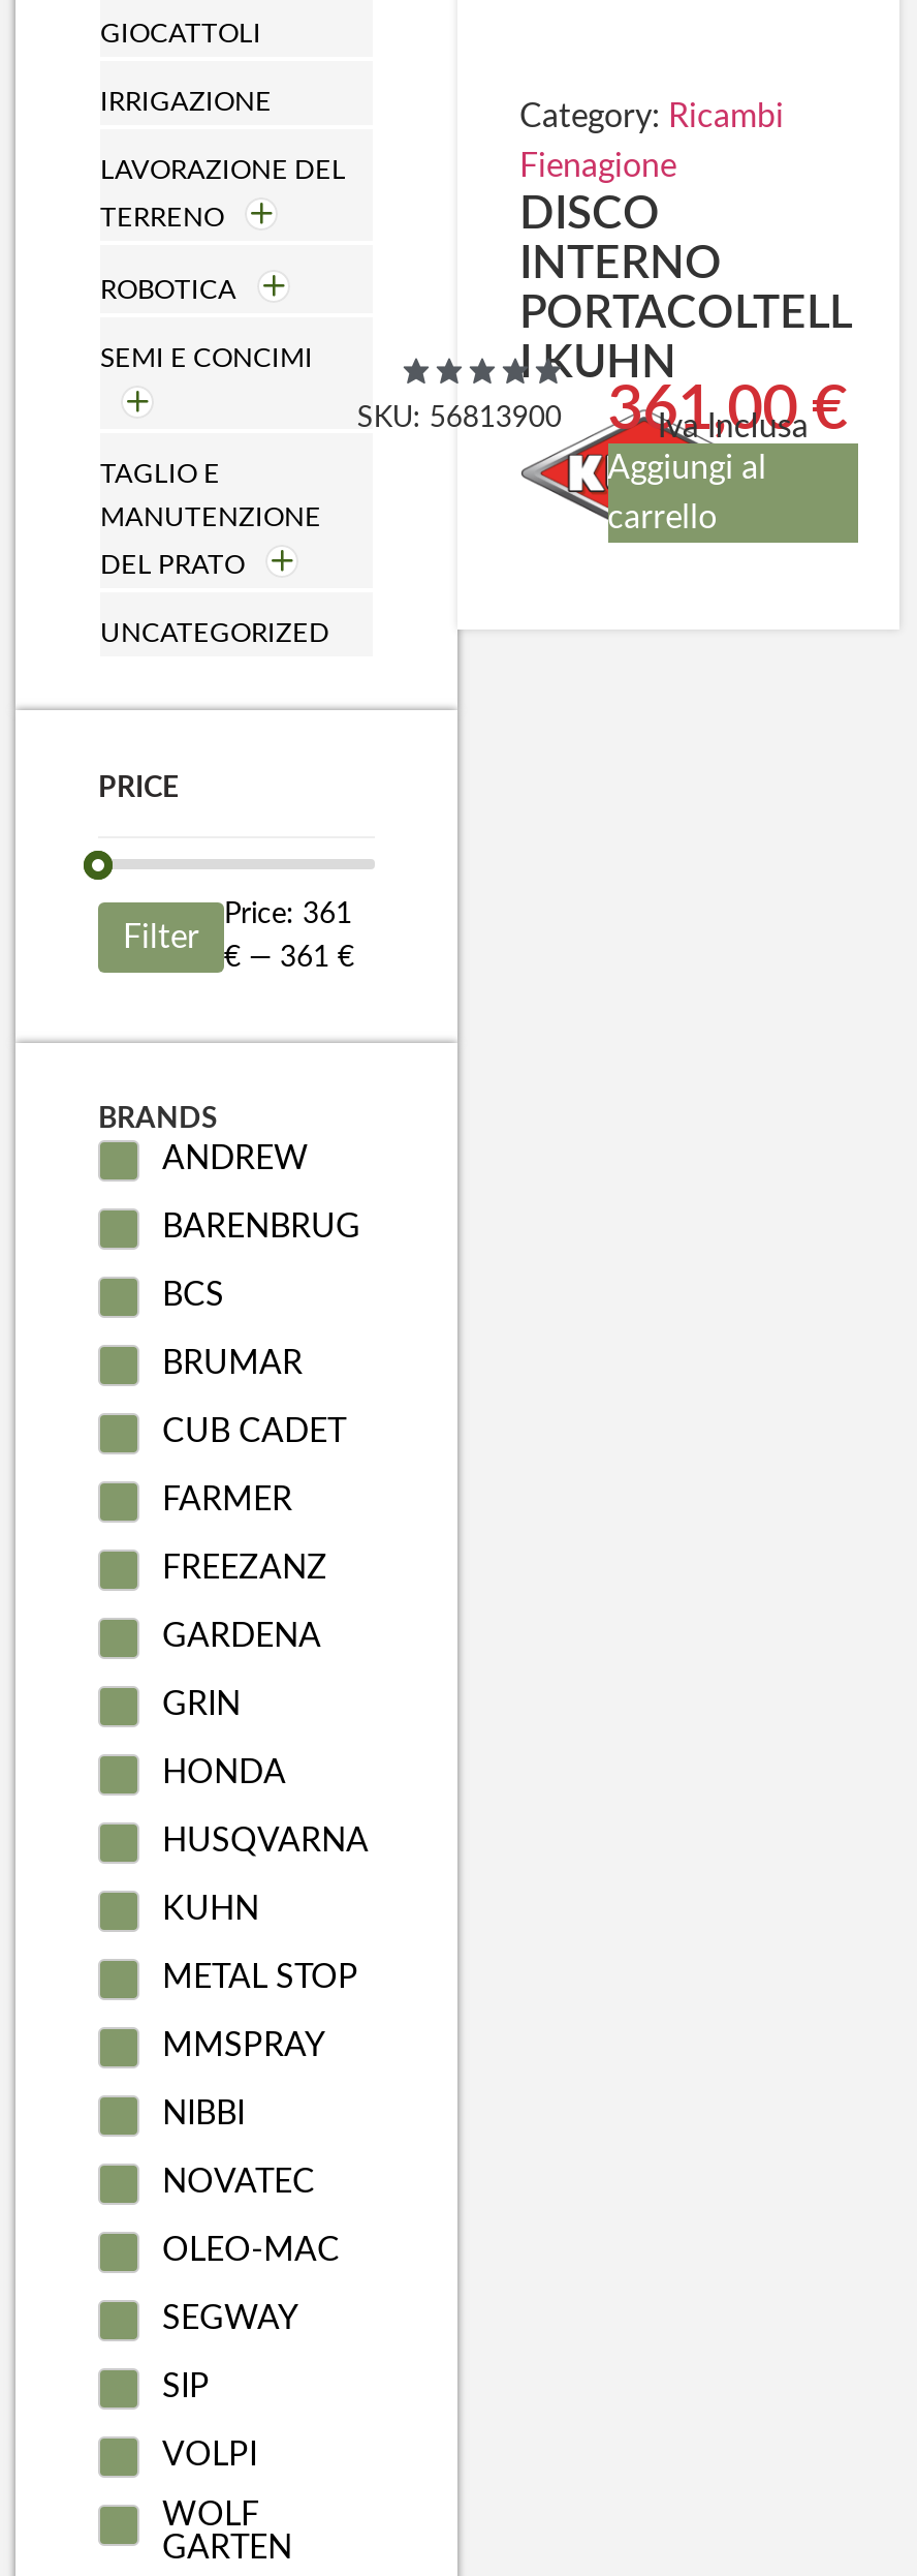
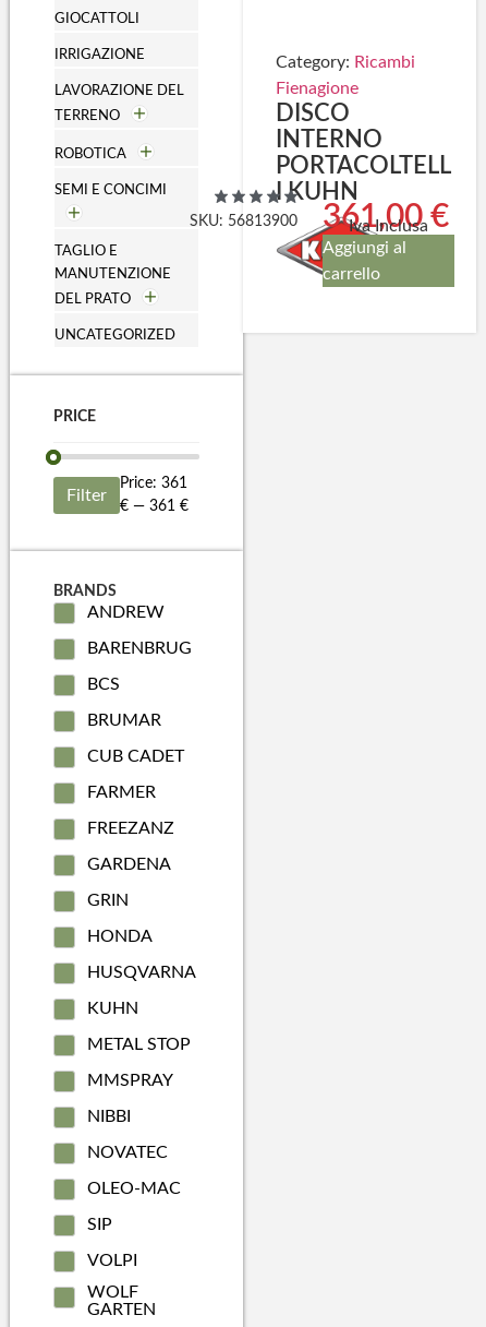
- SEGWAY
